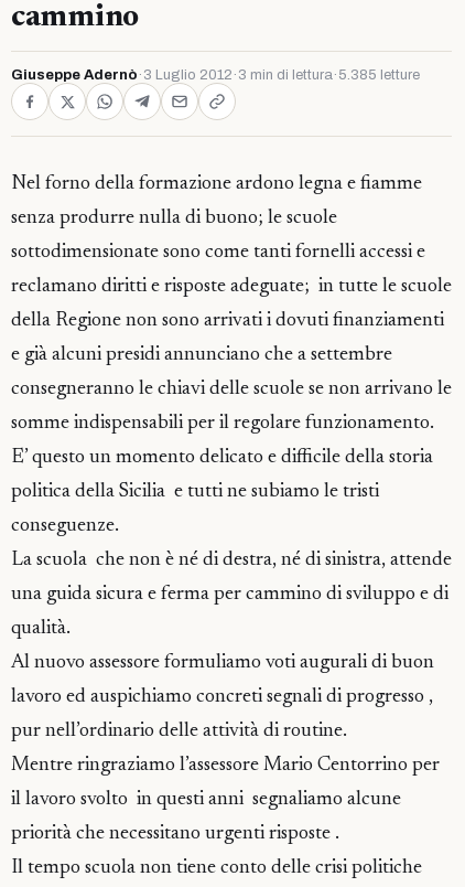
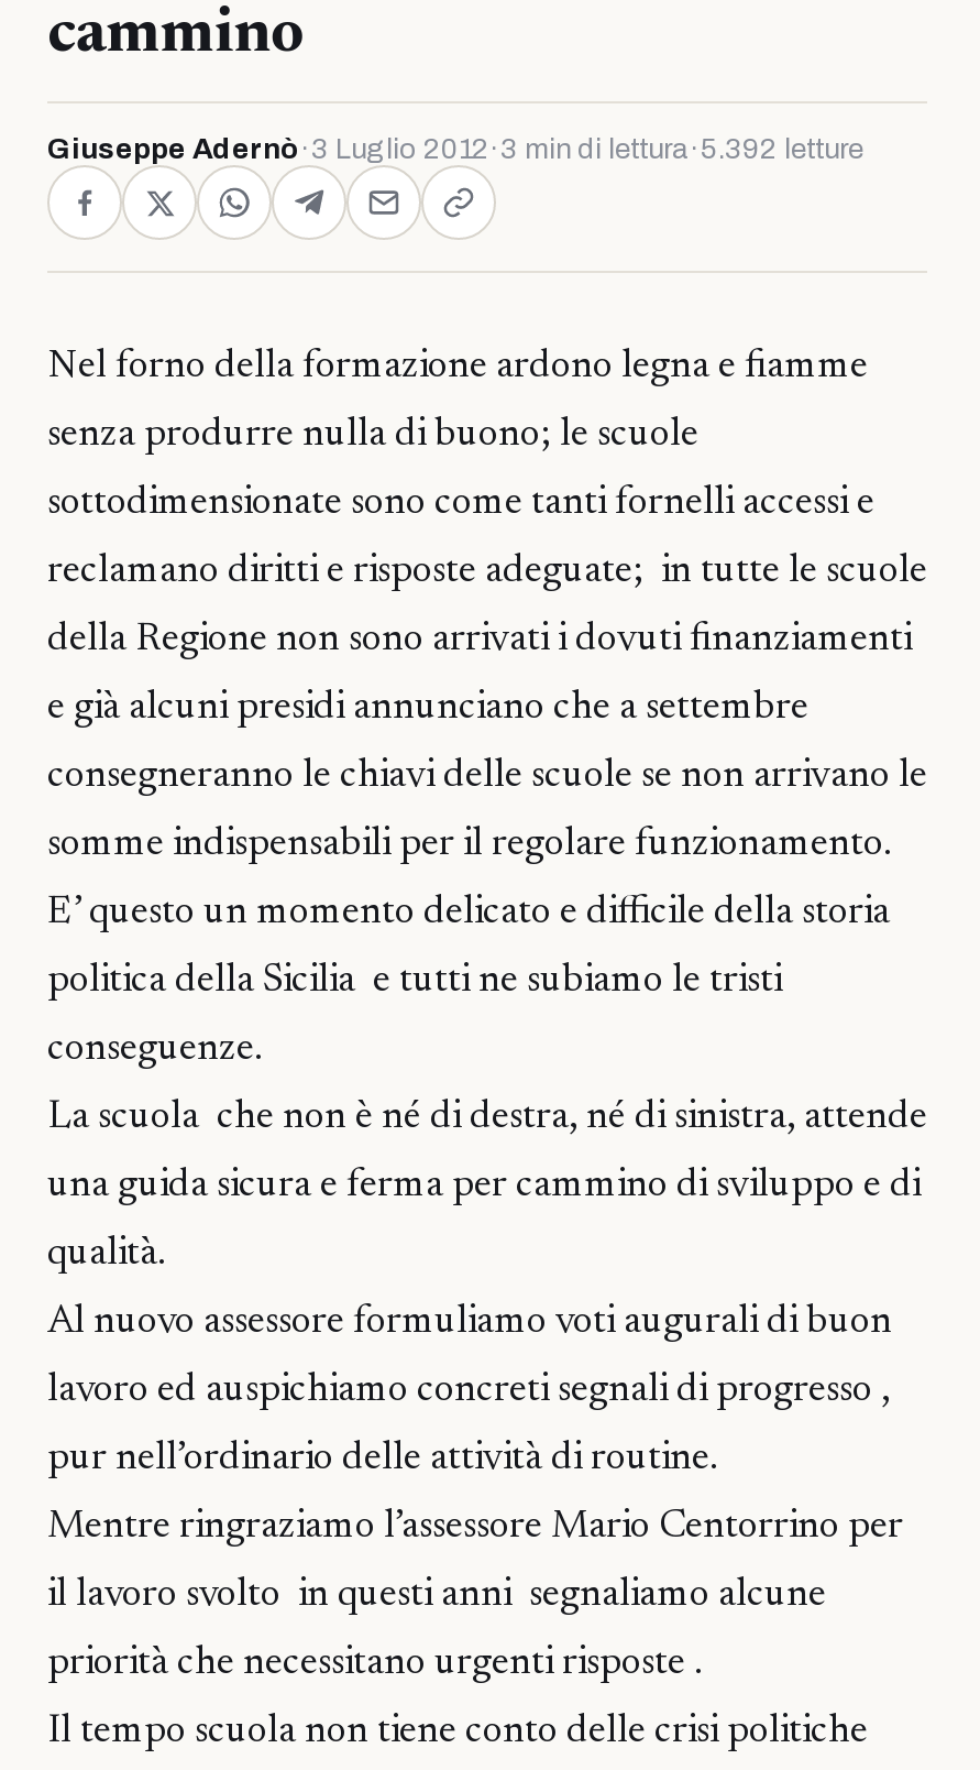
- Giuseppe Adernò · 3 Luglio 2012 · 3 min di lettura · 5.385 letture
+ Giuseppe Adernò · 3 Luglio 2012 · 3 min di lettura · 5.392 letture
